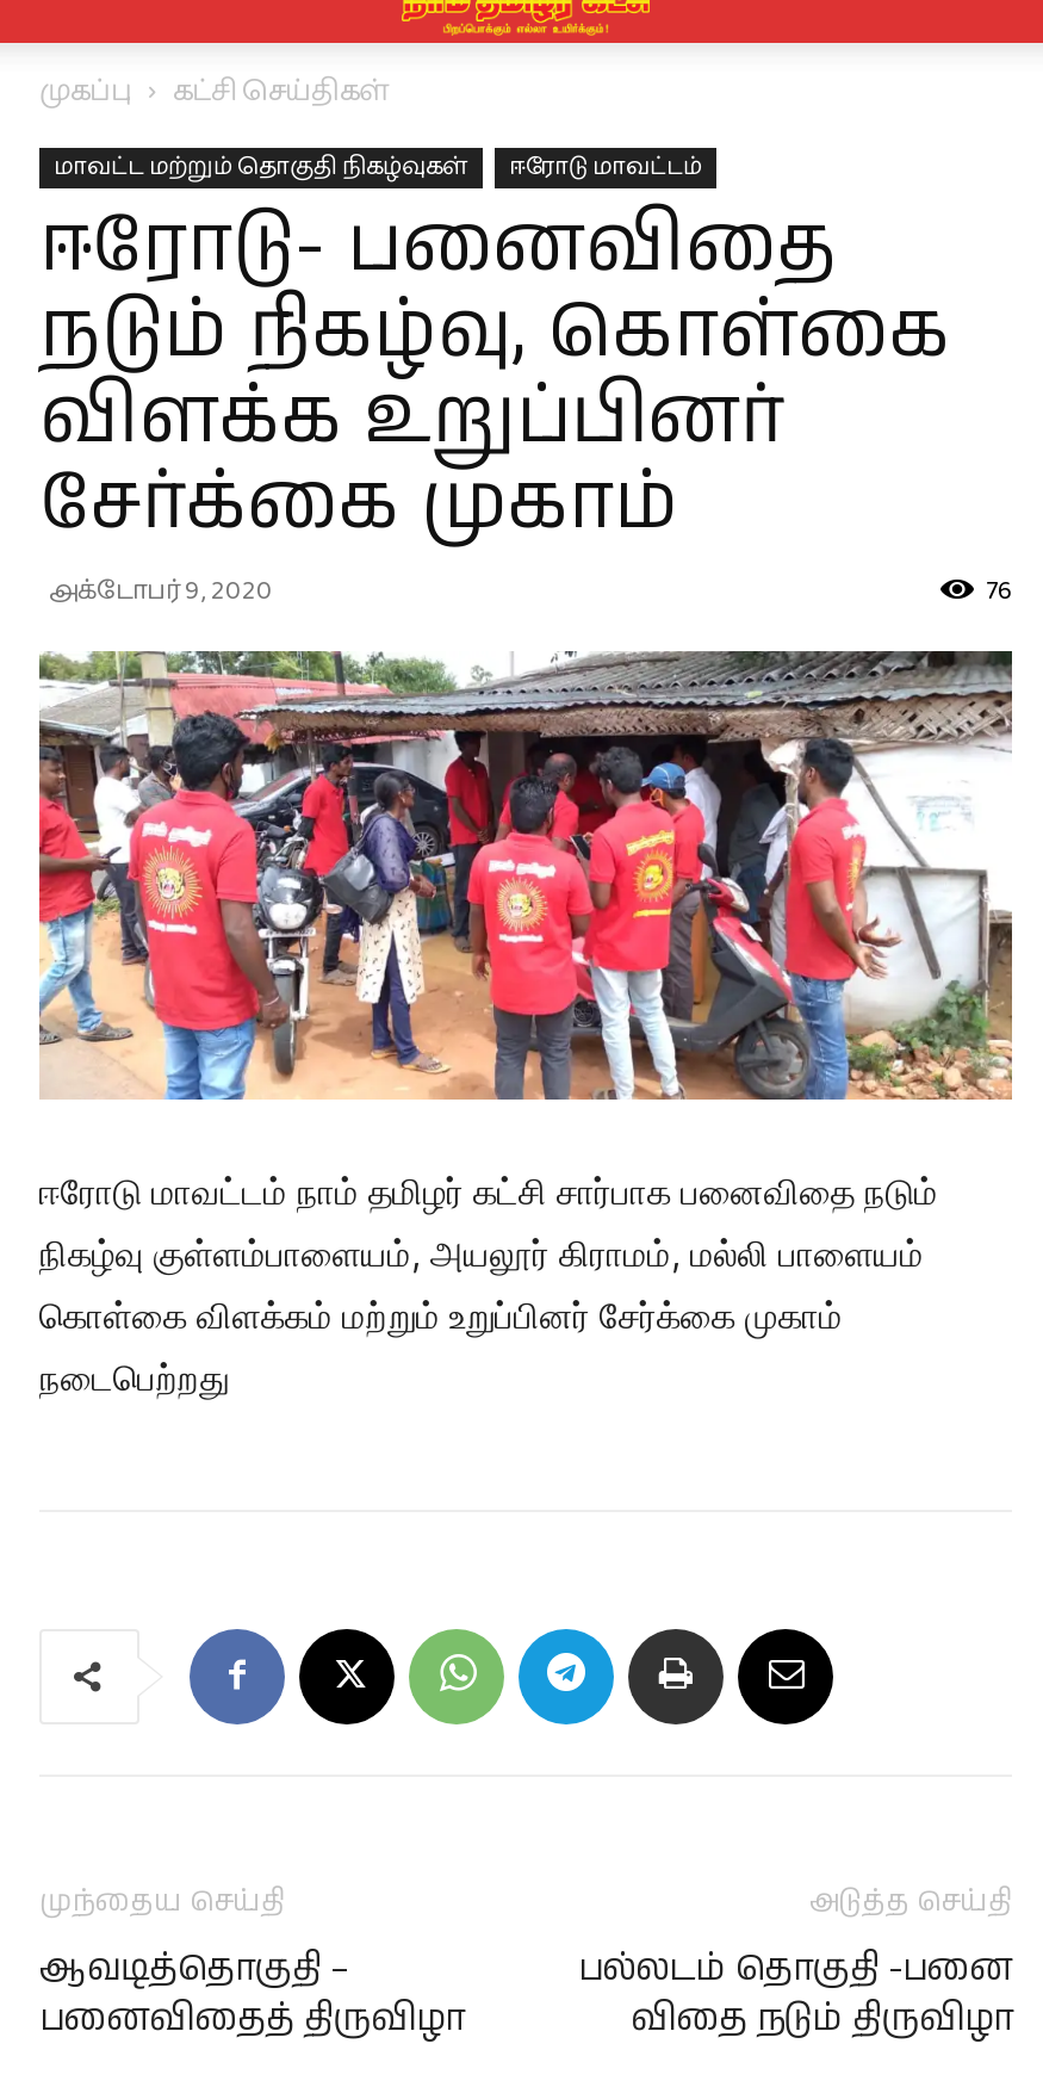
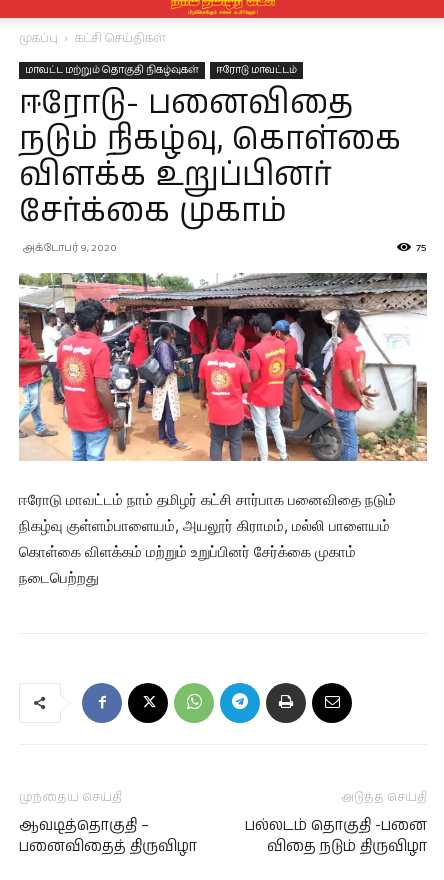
- 76
+ 75
